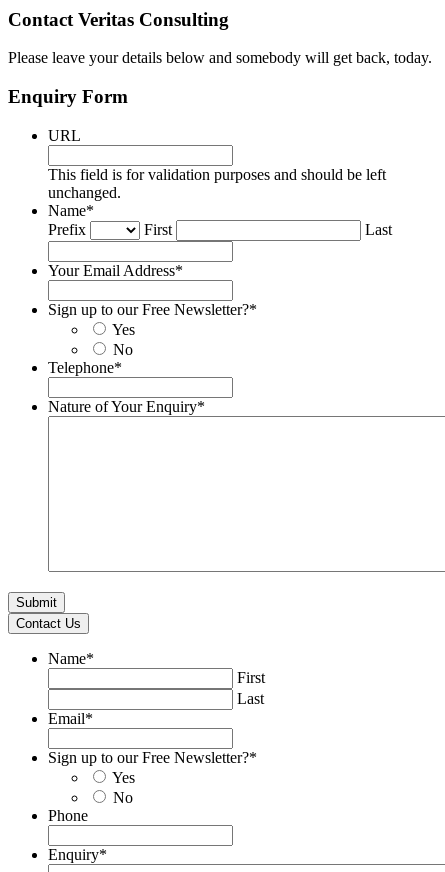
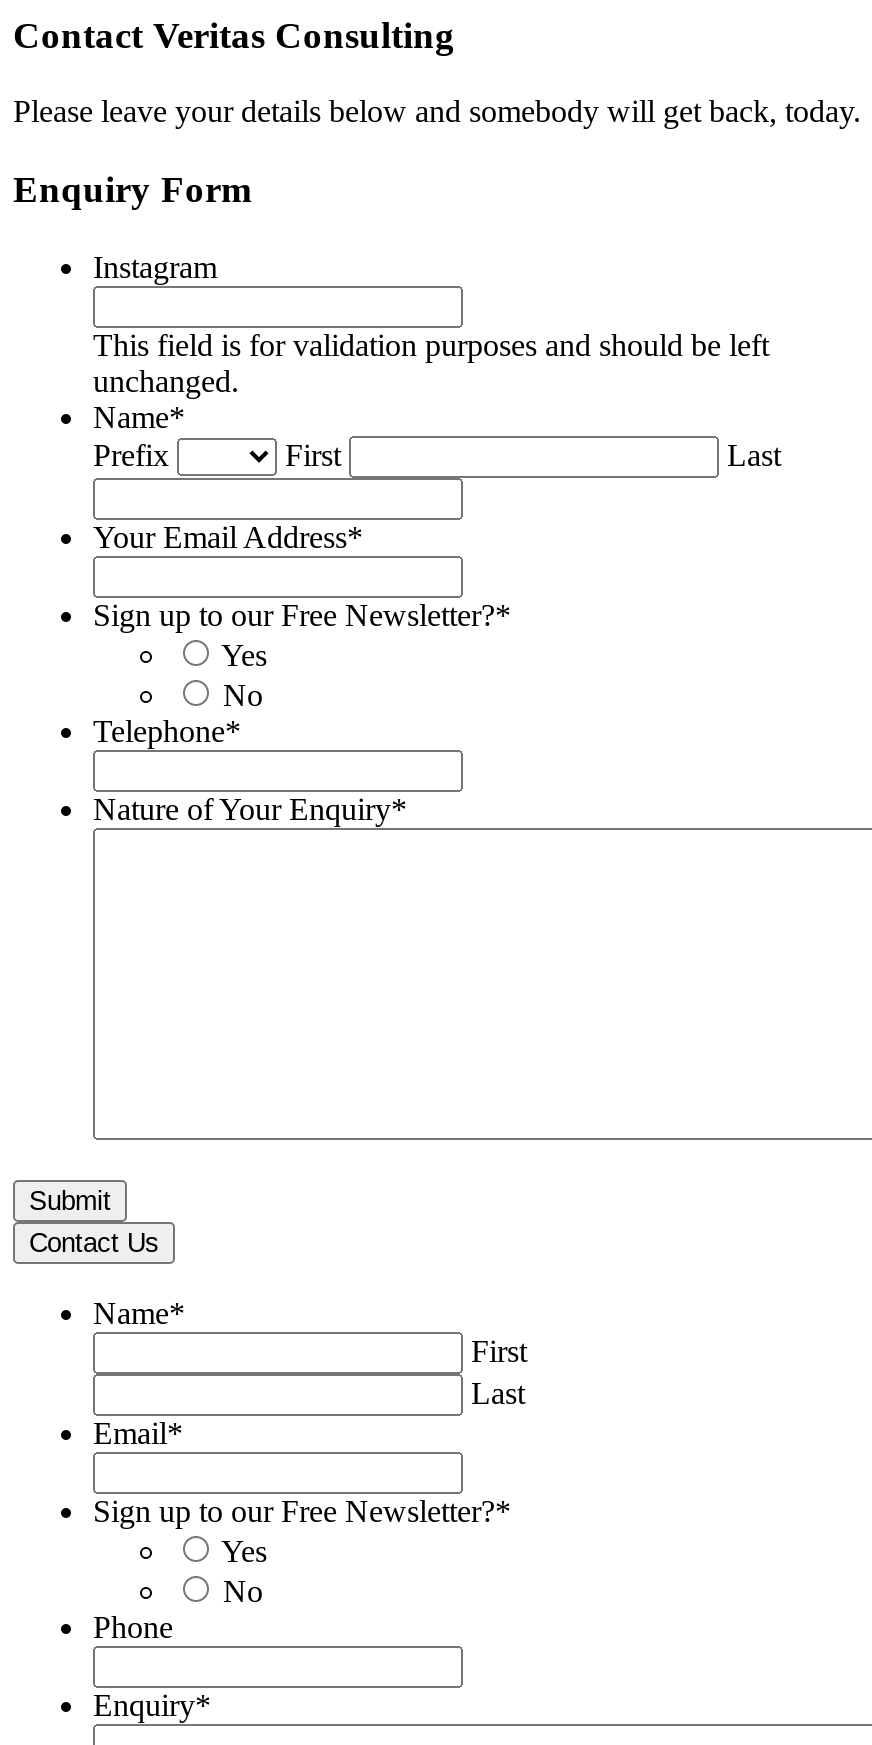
- URL
+ Instagram
